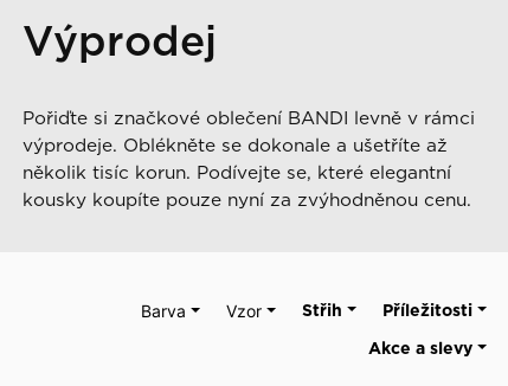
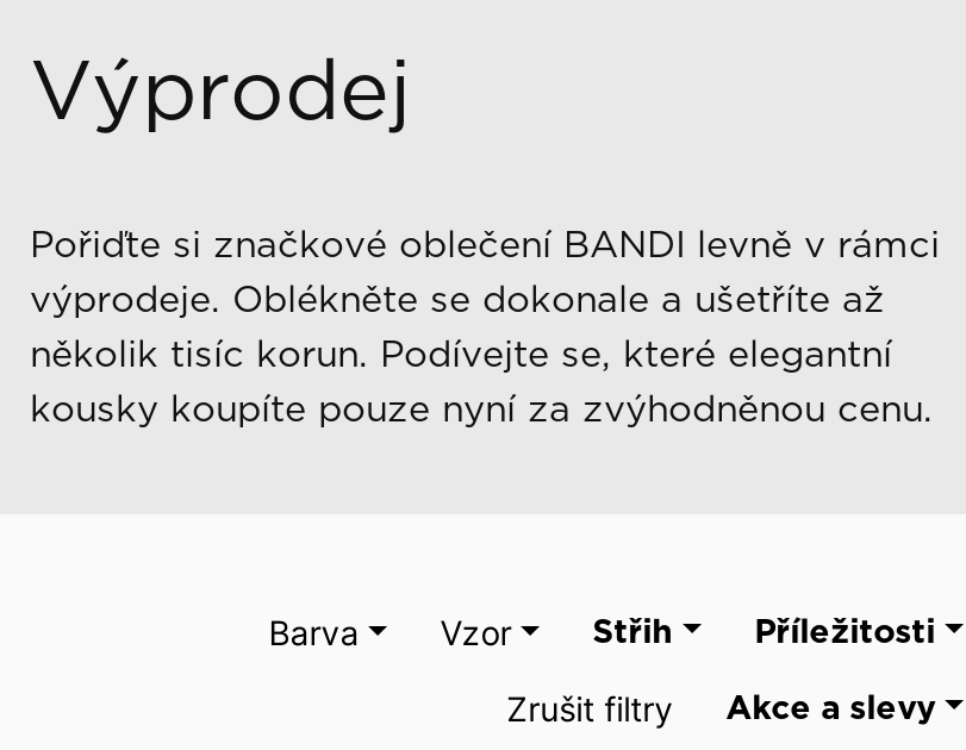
+ Zrušit filtry
